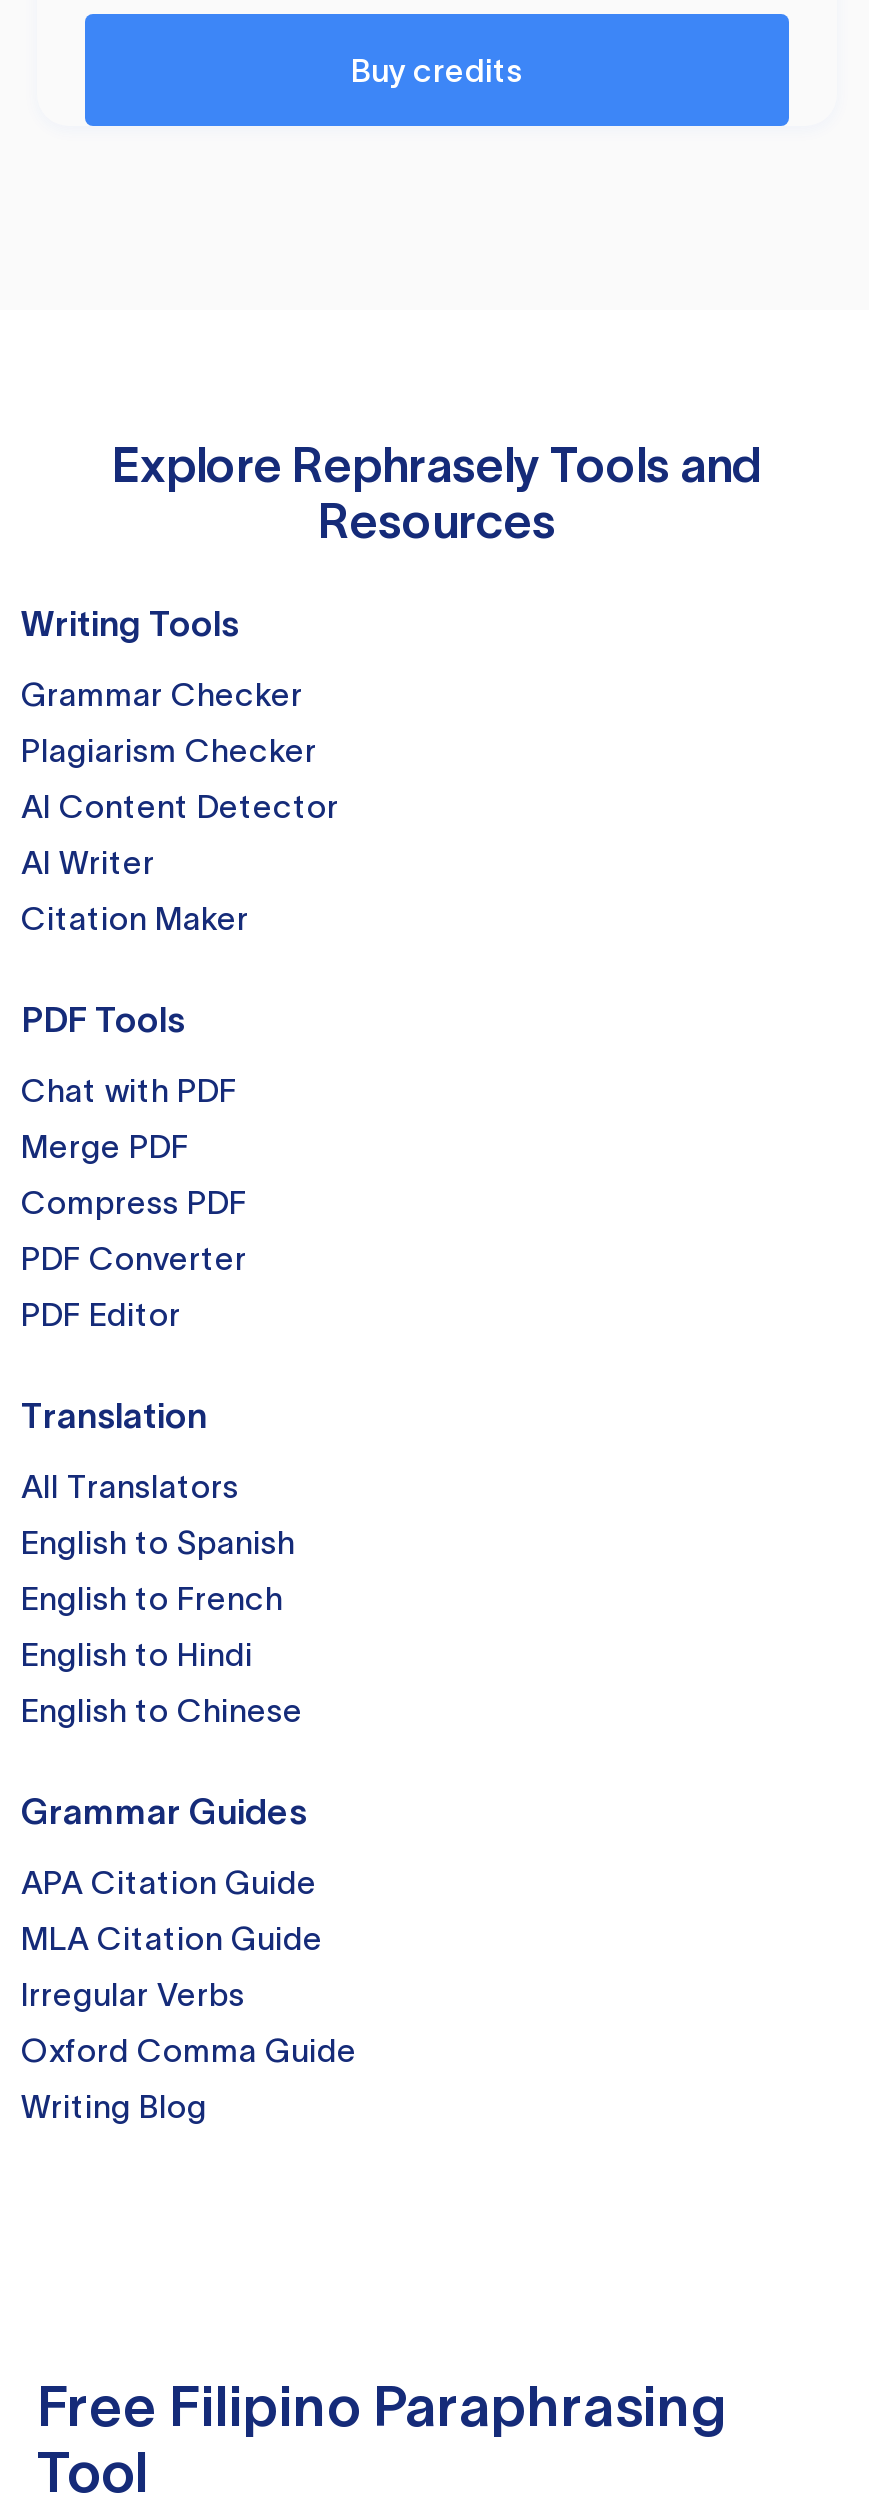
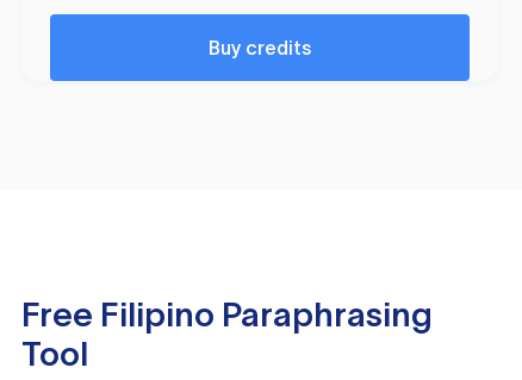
- Explore Rephrasely Tools and
- Resources
- Writing Tools
- Grammar Checker
- Plagiarism Checker
- AI Content Detector
- AI Writer
- Citation Maker
- PDF Tools
- Chat with PDF
- Merge PDF
- Compress PDF
- PDF Converter
- PDF Editor
- Translation
- All Translators
- English to Spanish
- English to French
- English to Hindi
- English to Chinese
- Grammar Guides
- APA Citation Guide
- MLA Citation Guide
- Irregular Verbs
- Oxford Comma Guide
- Writing Blog
